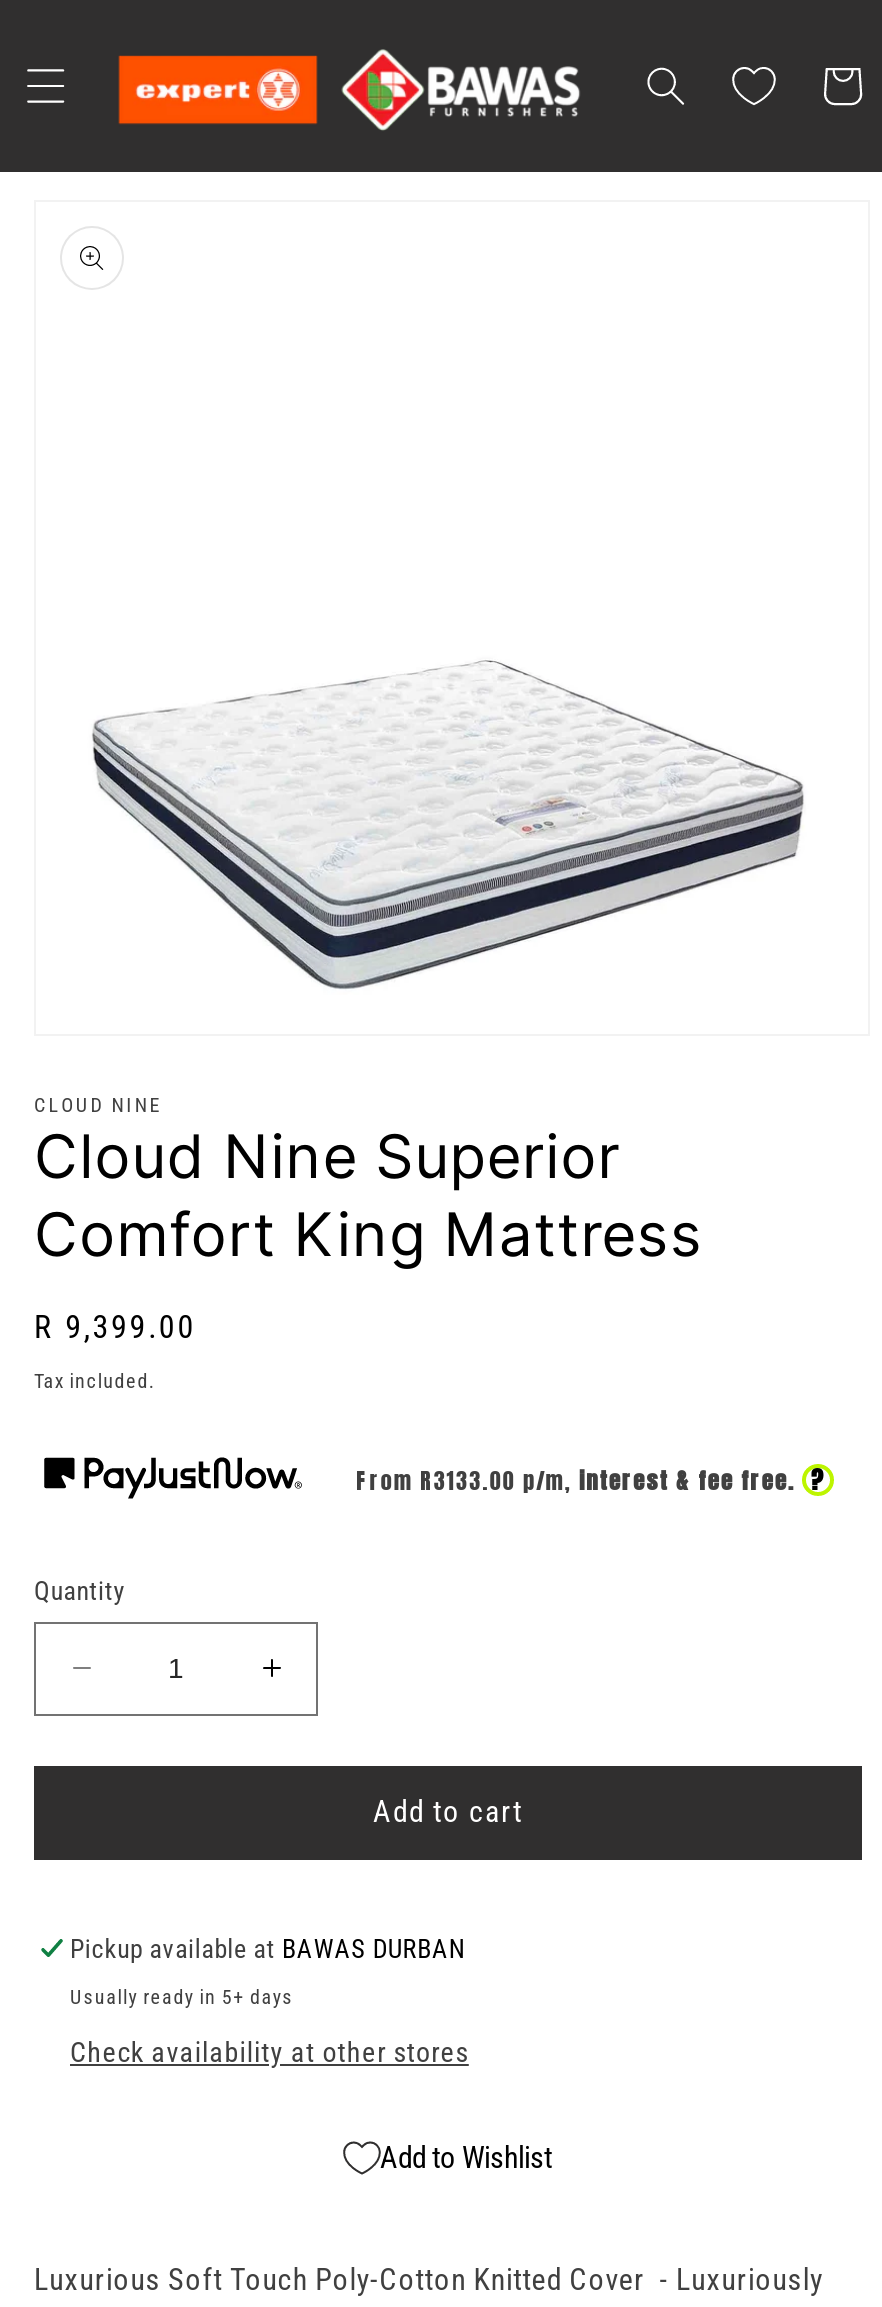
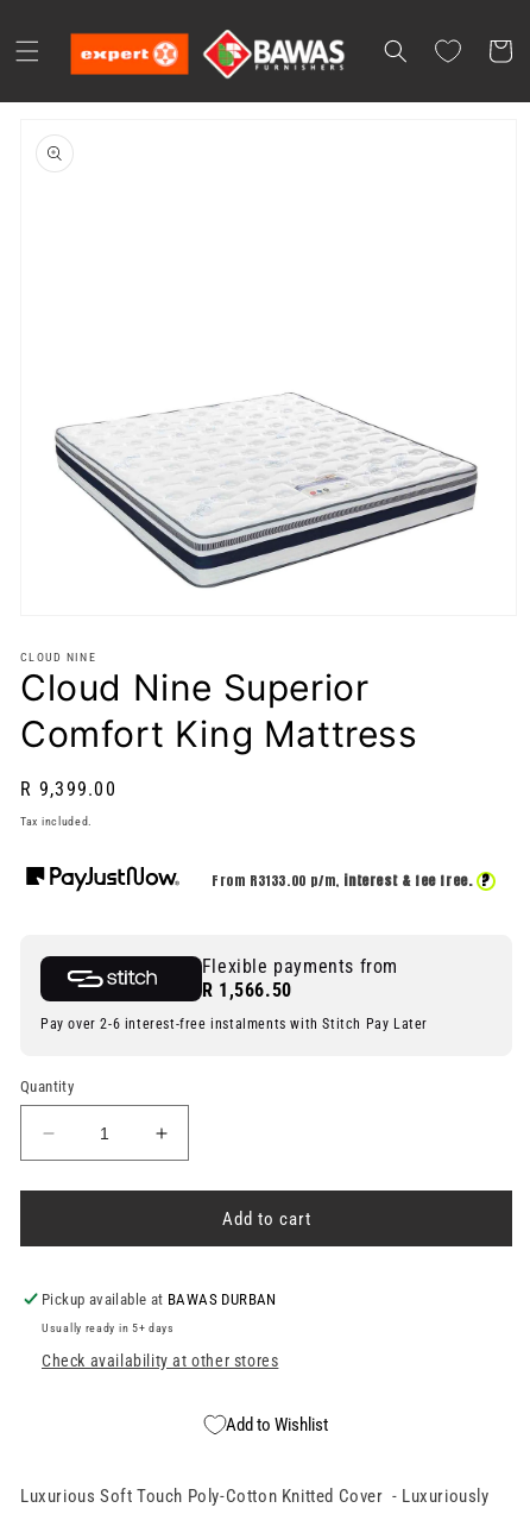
+ [image]
+ Flexible payments from
+ R 1,566.50
+ Pay over 2-6 interest-free instalments with Stitch Pay Later
